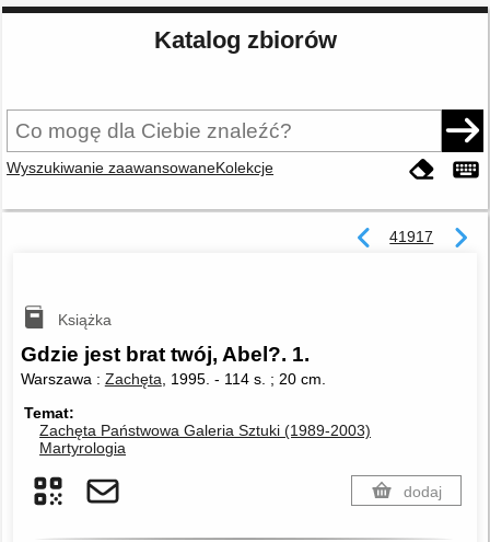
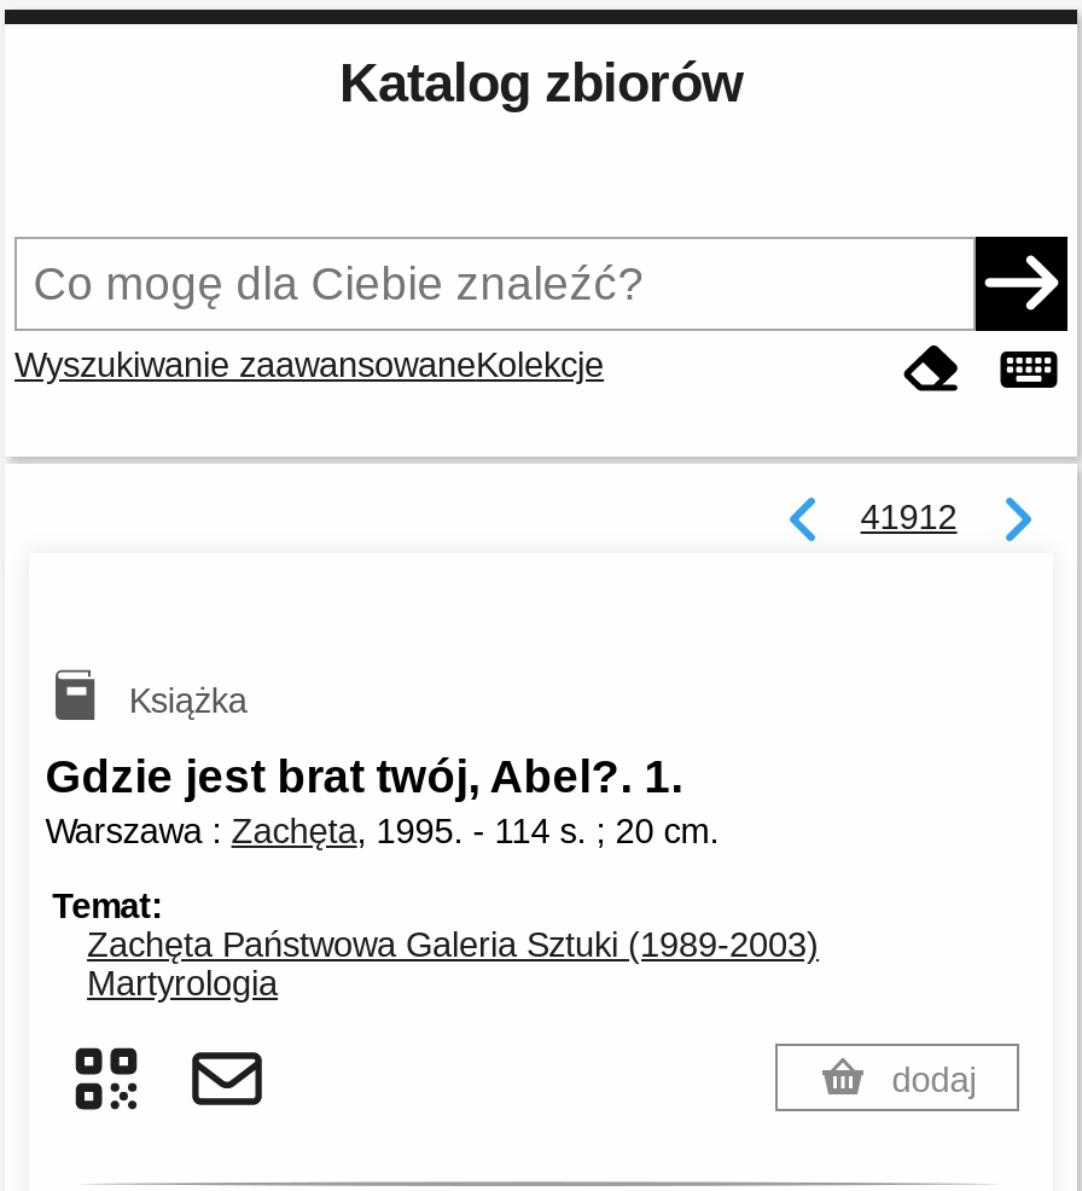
- 41917
+ 41912
